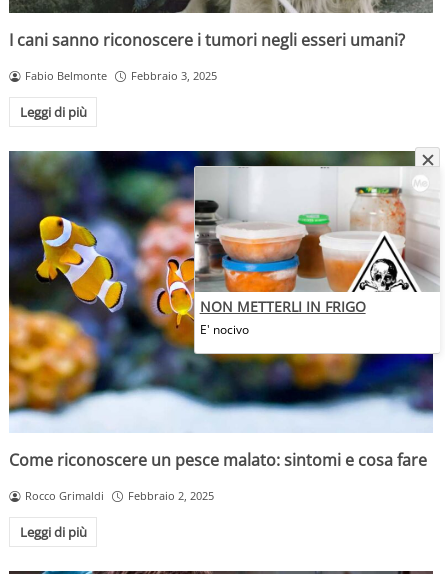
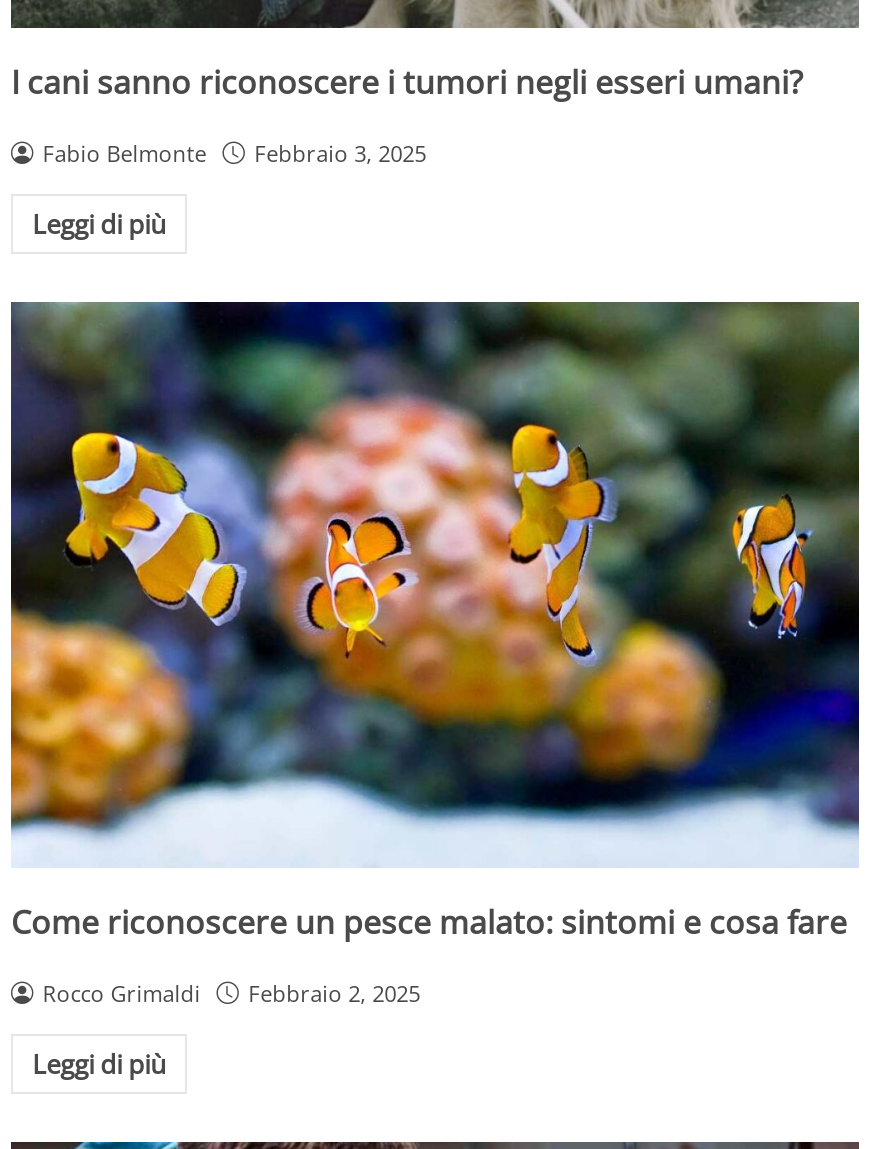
- [image]
+ [image]

- NON METTERLI IN FRIGO
- E' nocivo
